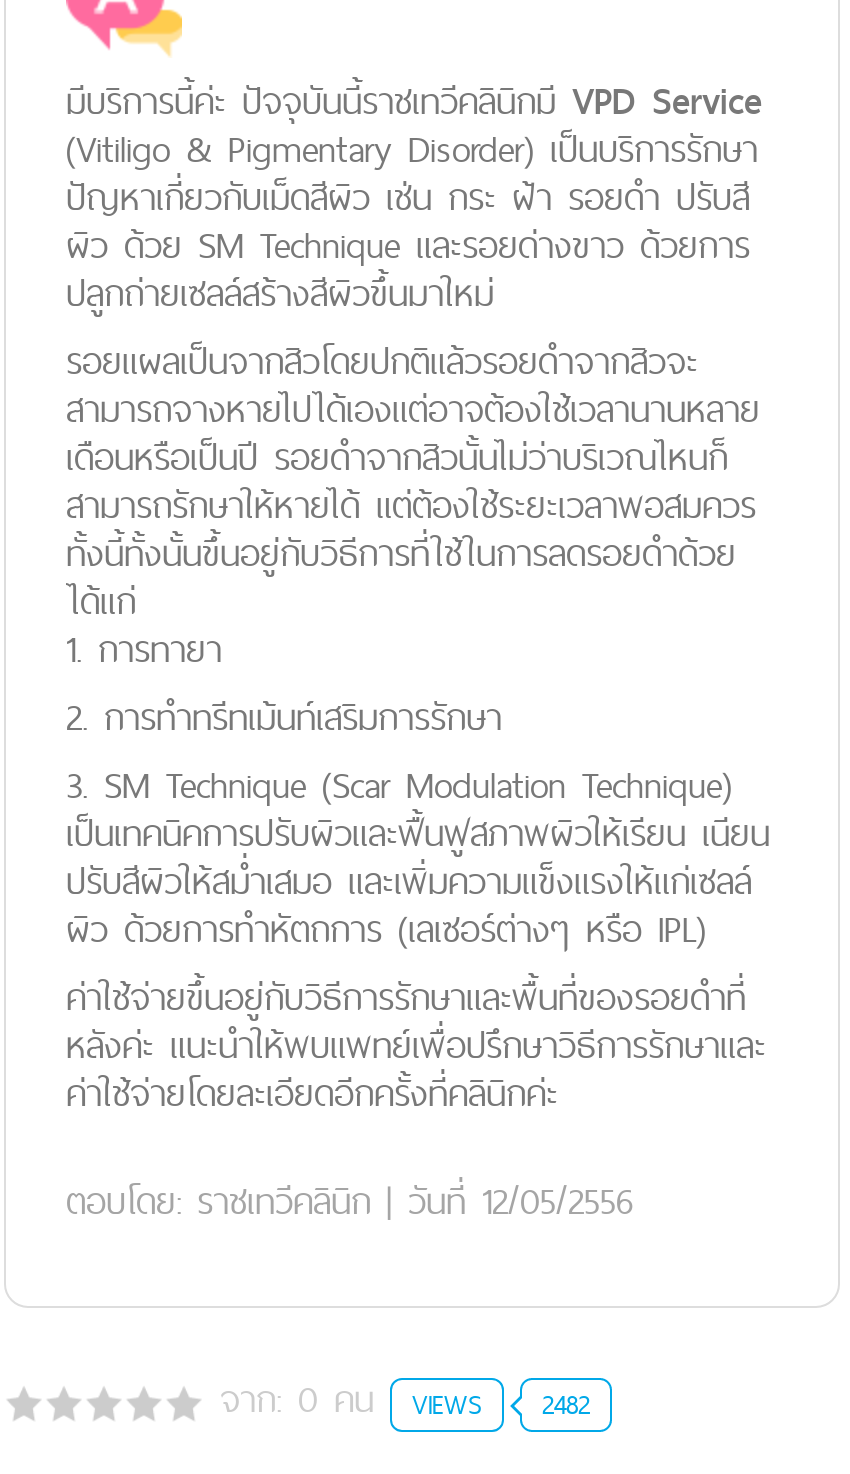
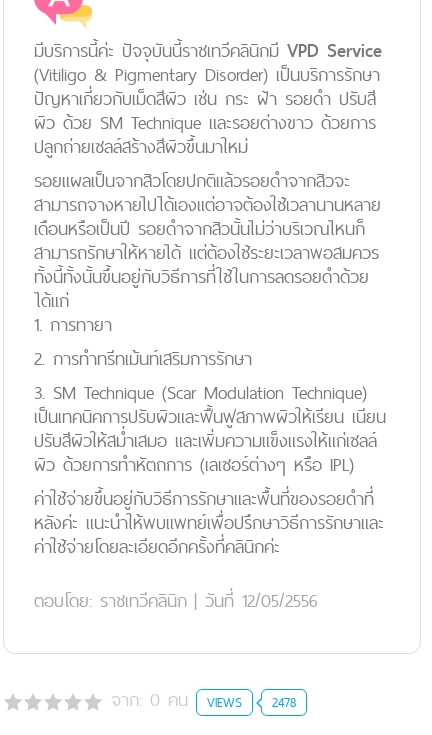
- จาก: 0คน VIEWS 2482
+ จาก: 0คน VIEWS 2478
